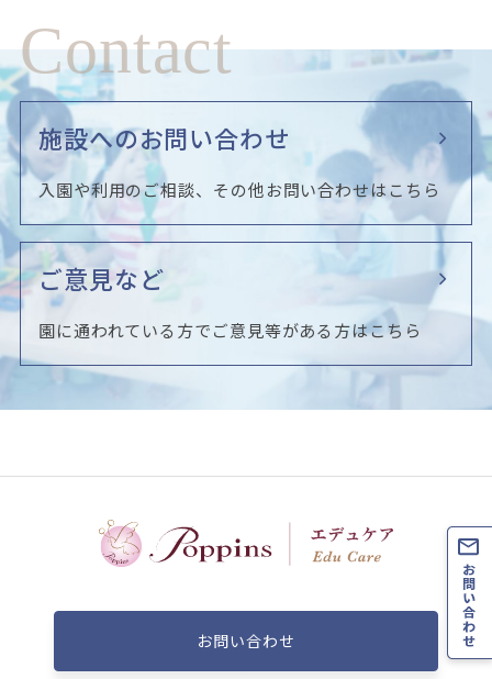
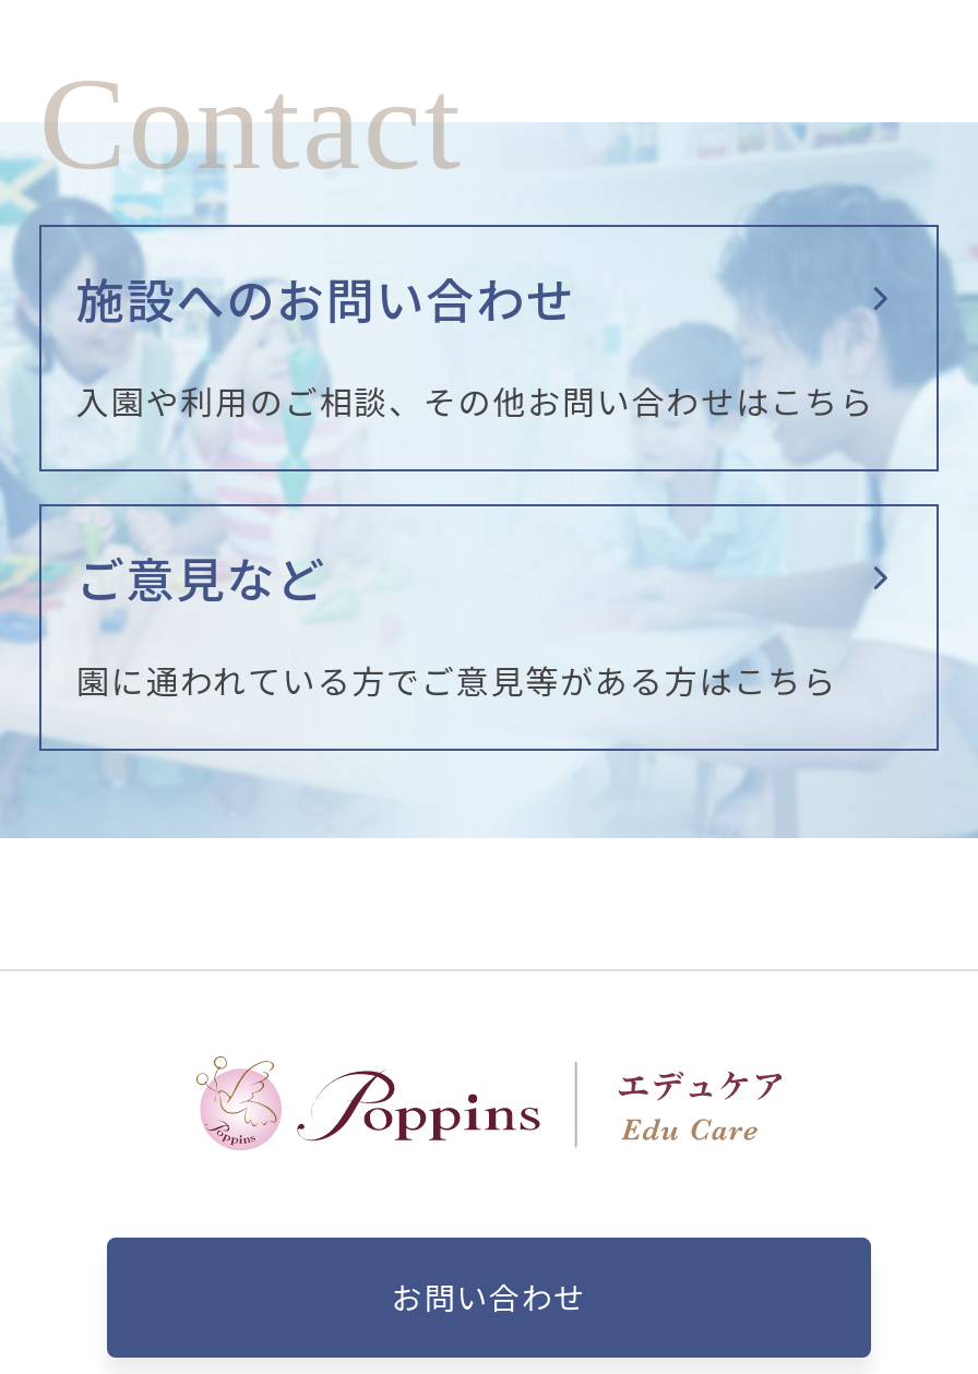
- [image]
